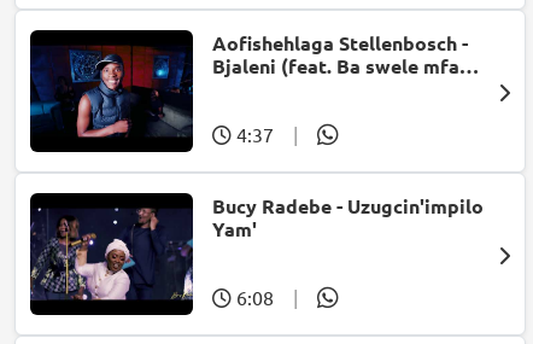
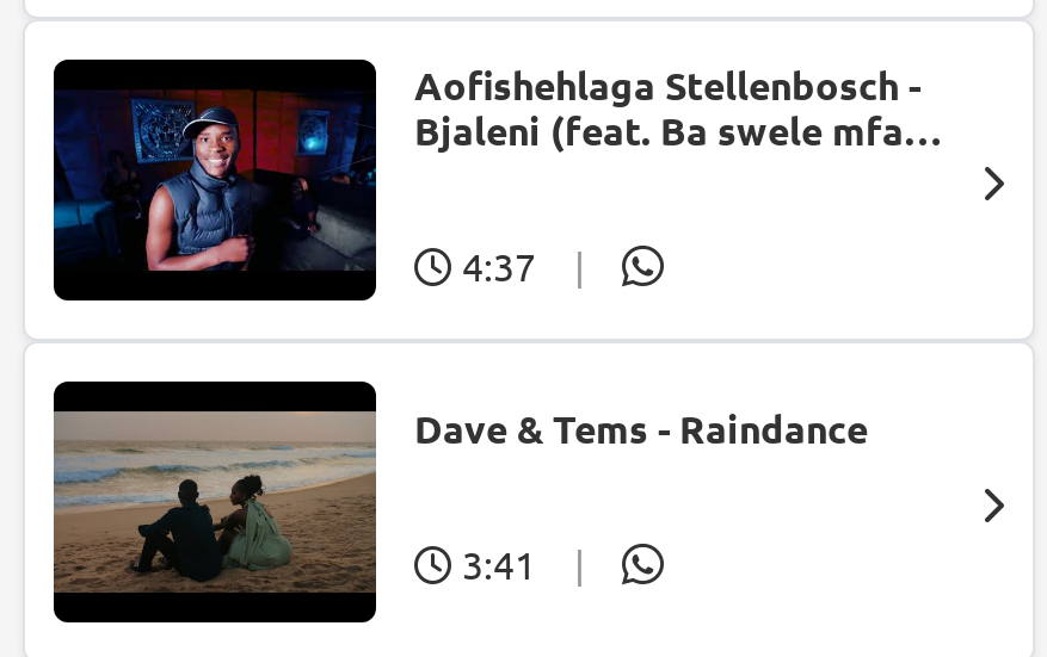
- [image]
- Bucy Radebe - Uzugcin'impilo
- Yam'
+ [image]
+ Dave & Tems - Raindance

- 6:08
+ 3:41
